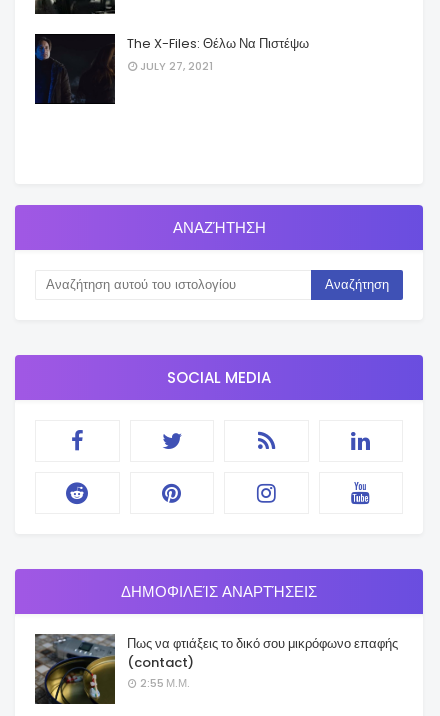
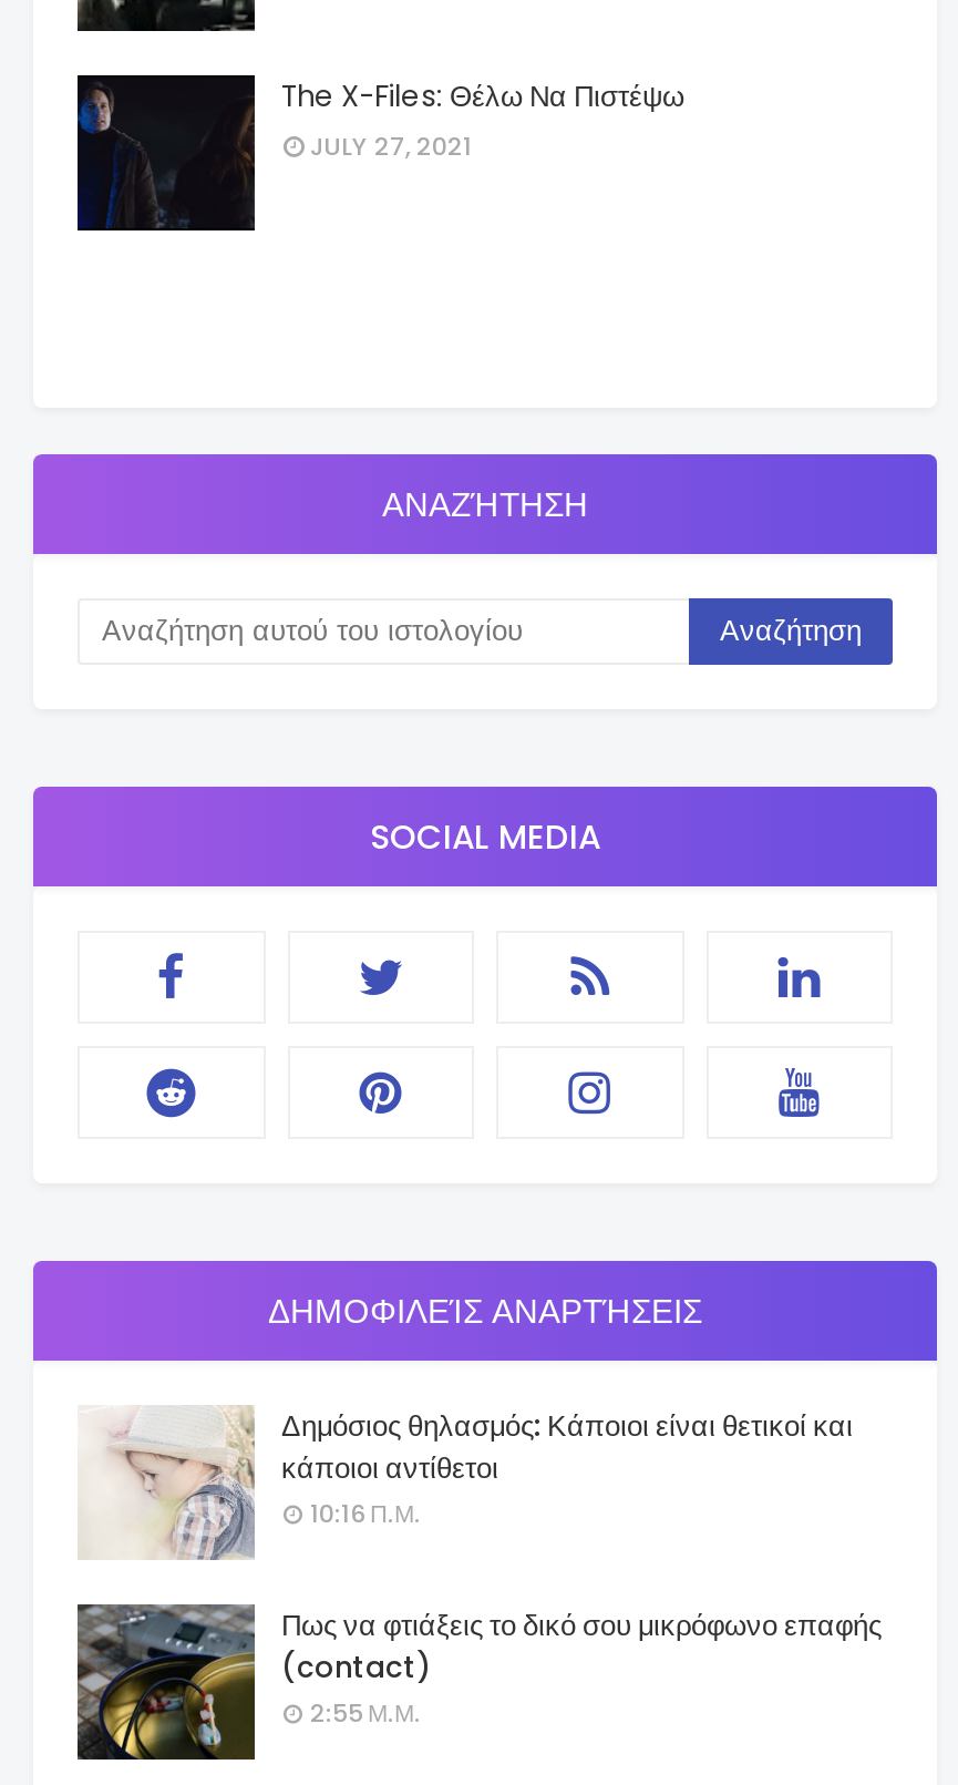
+ [image]
+ Δημόσιος θηλασμός: Κάποιοι είναι θετικοί και
+ κάποιοι αντίθετοι
+ 10:16 Π.Μ.
